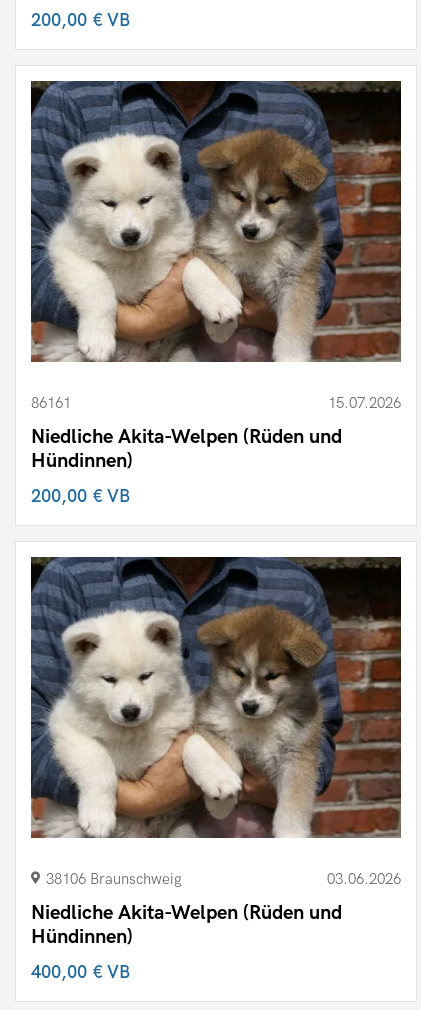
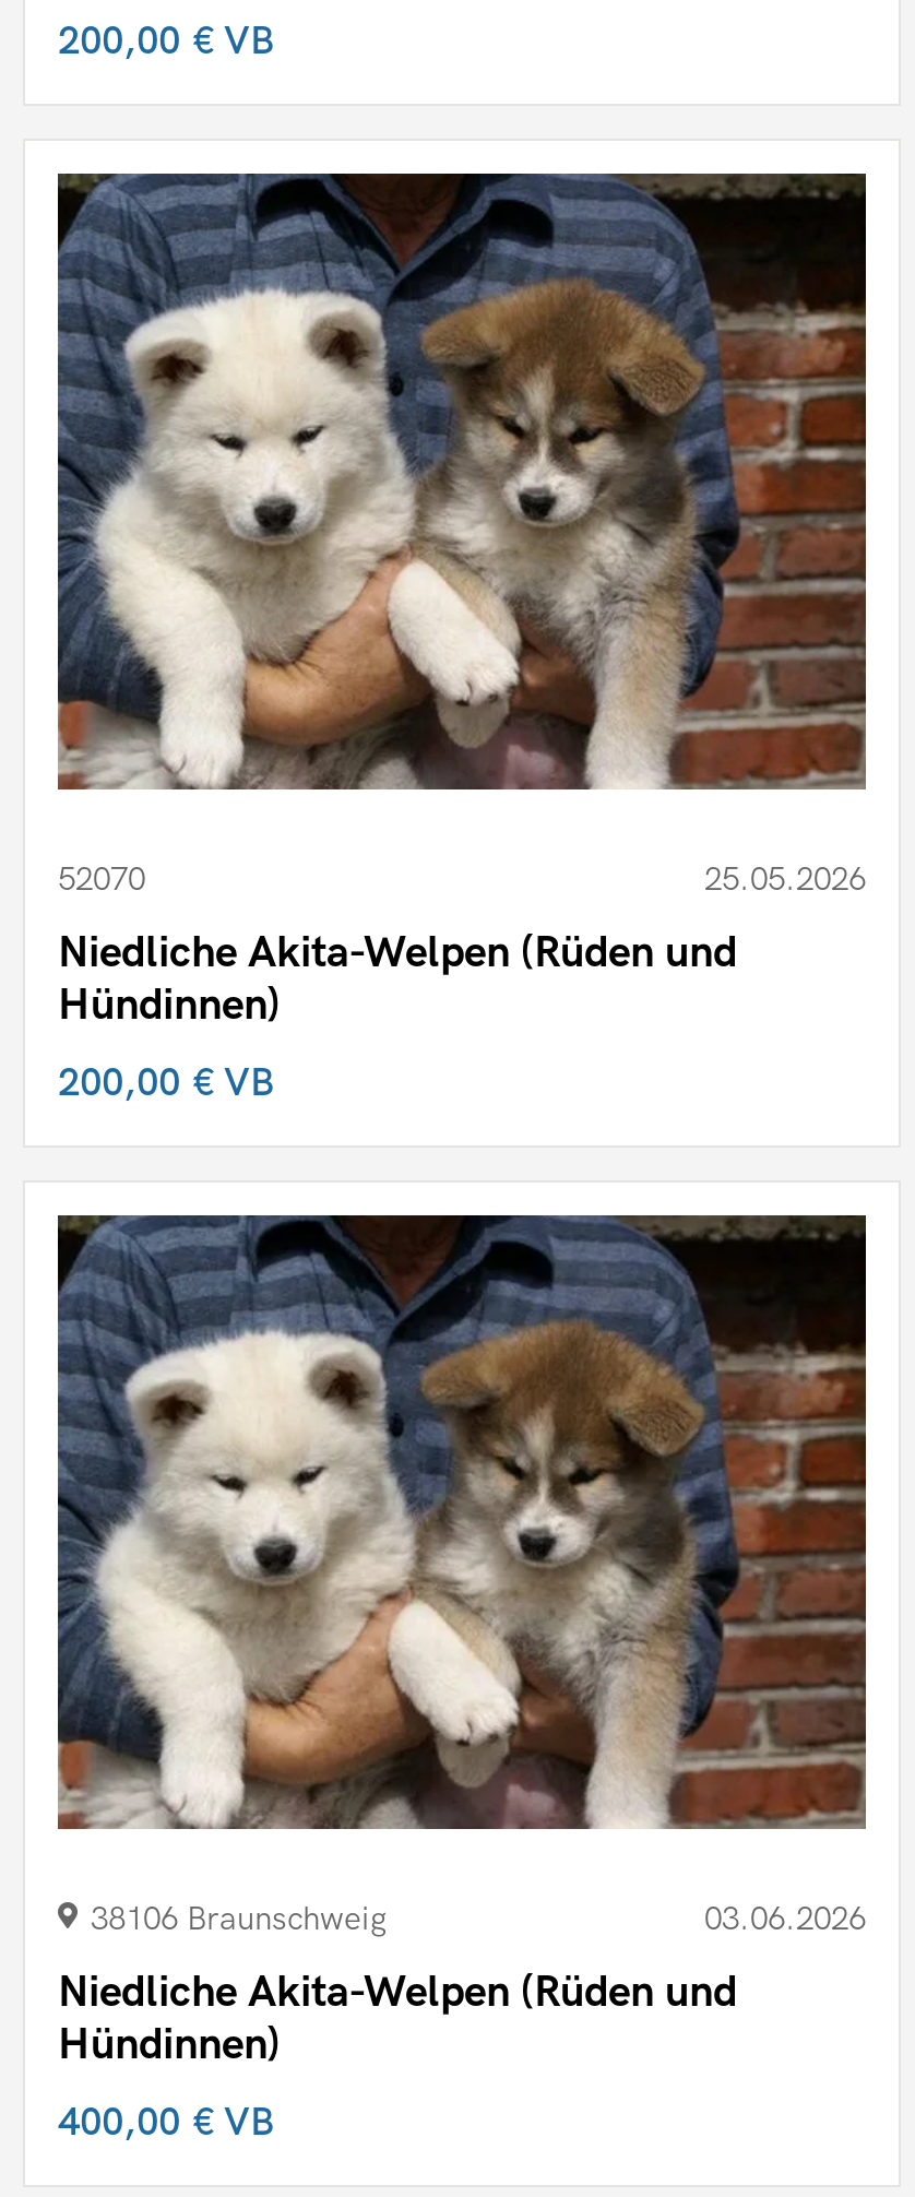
- 86161
+ 52070

- 15.07.2026
+ 25.05.2026
